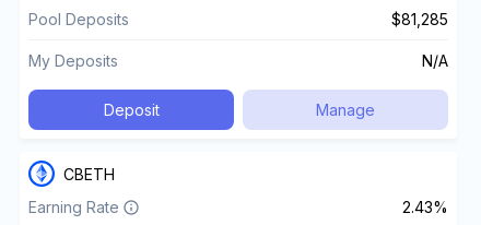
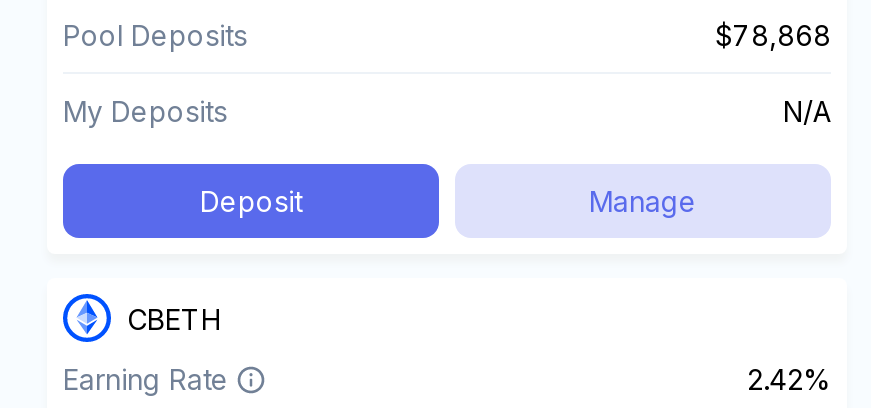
- $81,285
+ $78,868

- 2.43%
+ 2.42%
